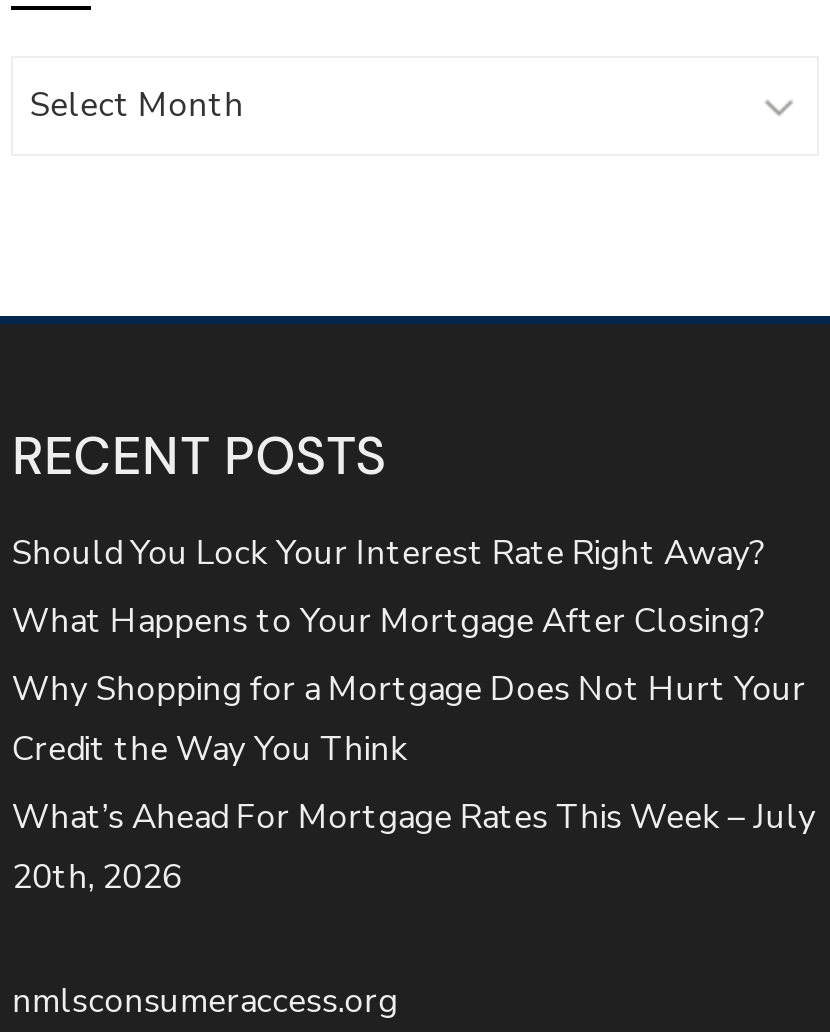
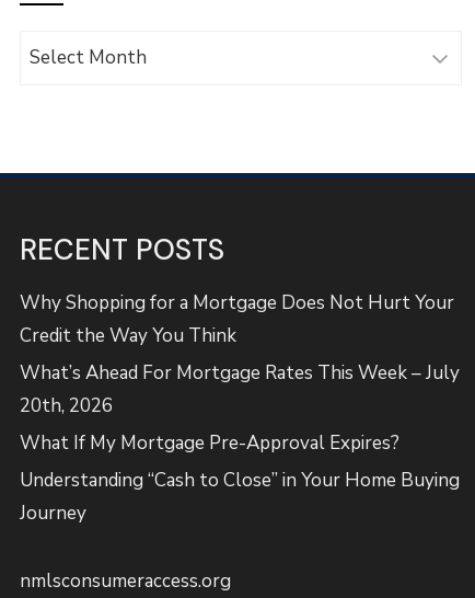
- Should You Lock Your Interest Rate Right Away?
- What Happens to Your Mortgage After Closing?

moved up: Why Shopping for a Mortgage Does Not Hurt Your | Credit the Way You Think | What’s Ahead For Mortgage Rates This Week – July | 20th, 2026

+ What If My Mortgage Pre-Approval Expires?
+ Understanding “Cash to Close” in Your Home Buying
+ Journey
